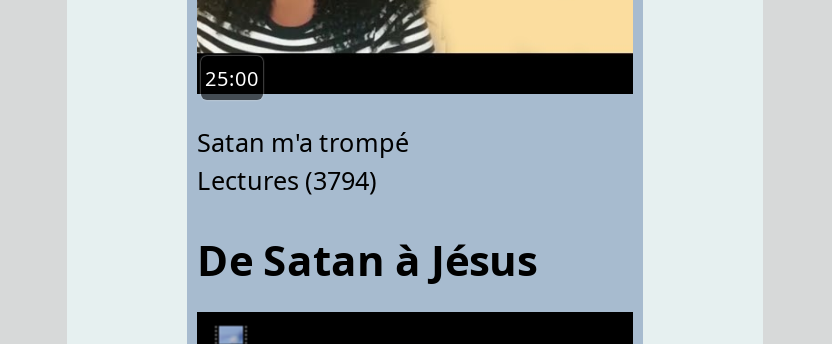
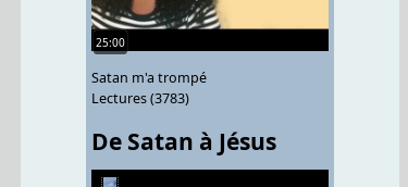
- Lectures (3794)
+ Lectures (3783)
